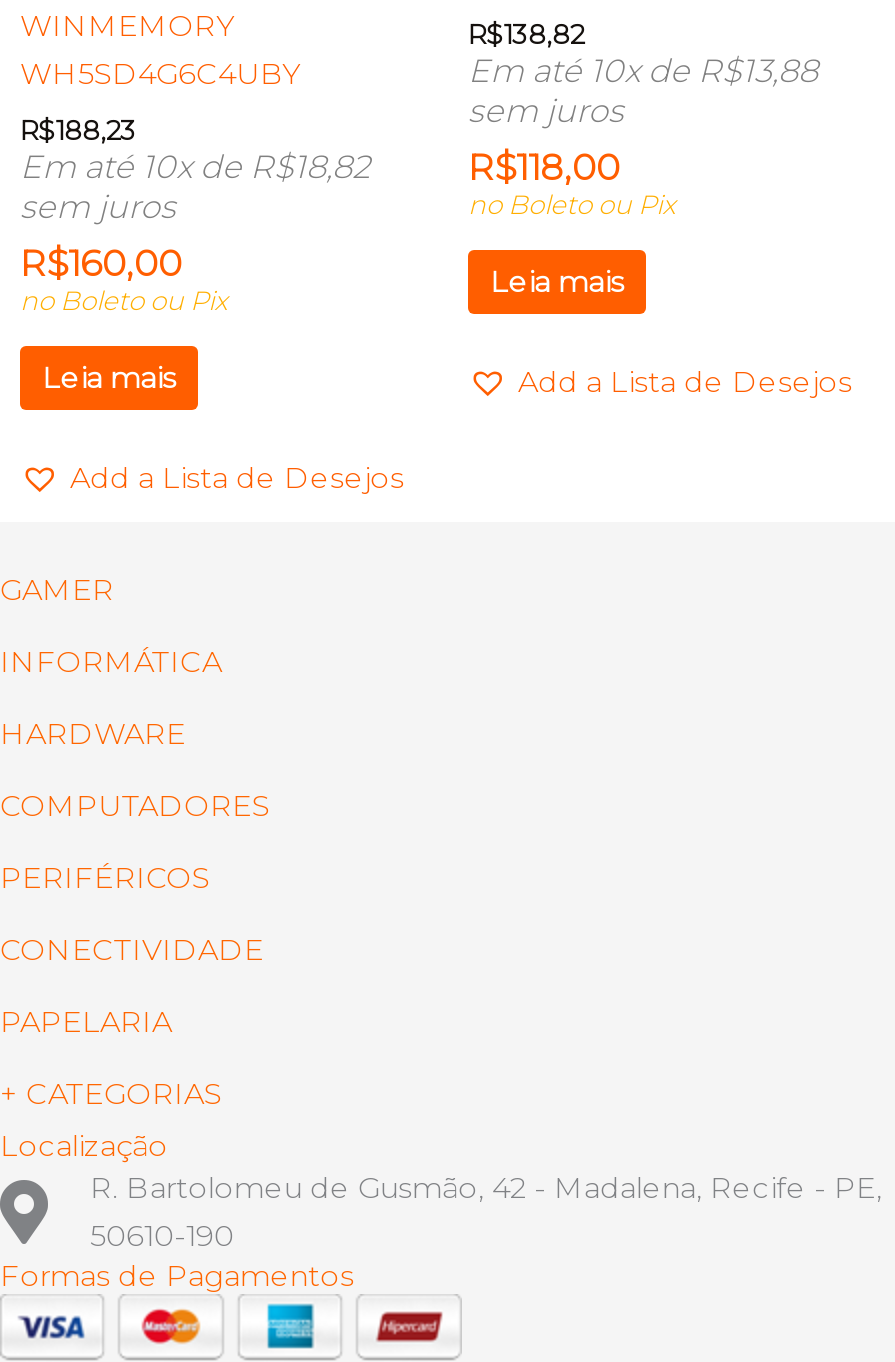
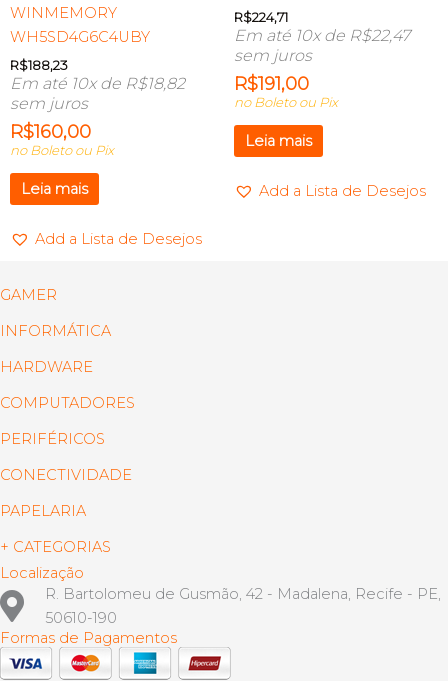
- R$138,82
- Em até 10x de R$13,88
+ R$224,71
+ Em até 10x de R$22,47

- R$118,00
+ R$191,00
